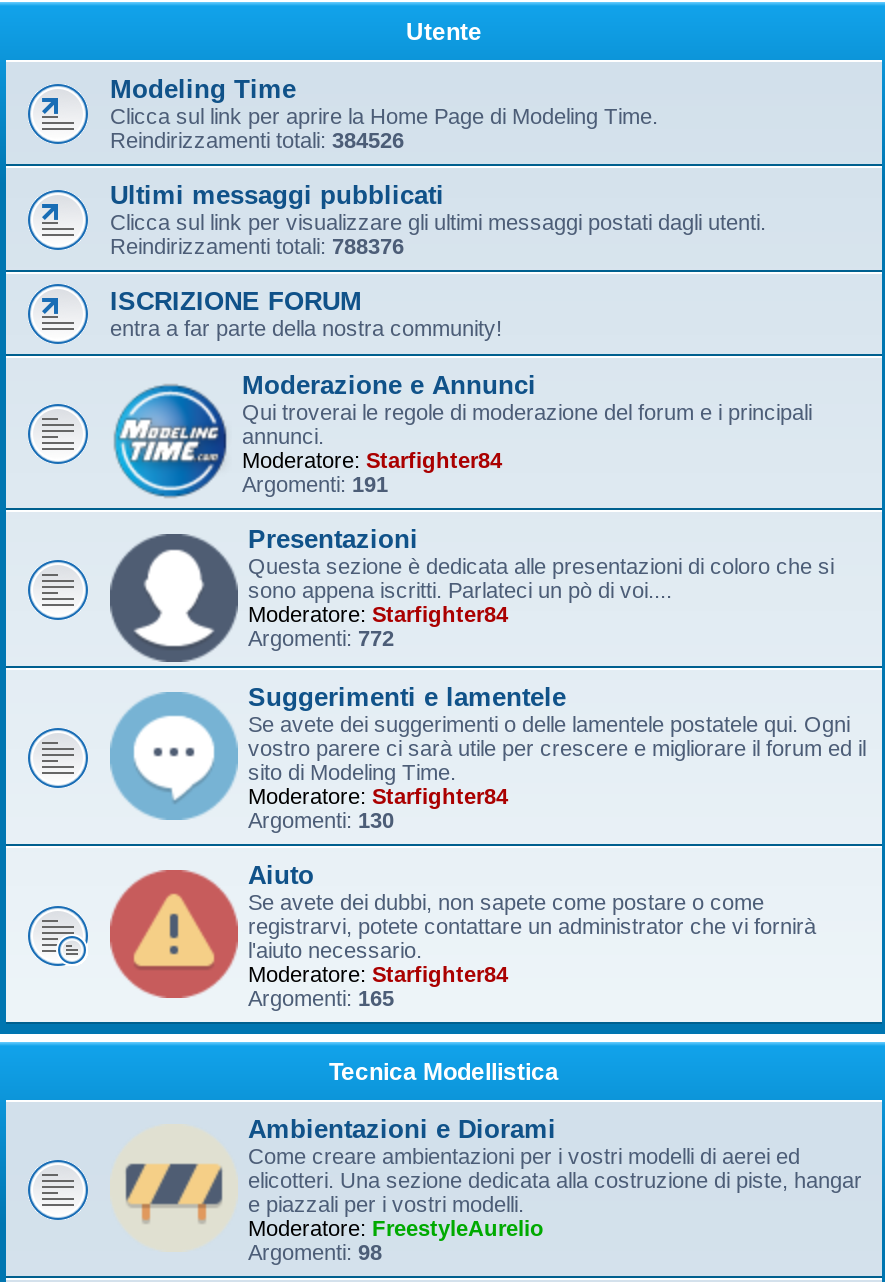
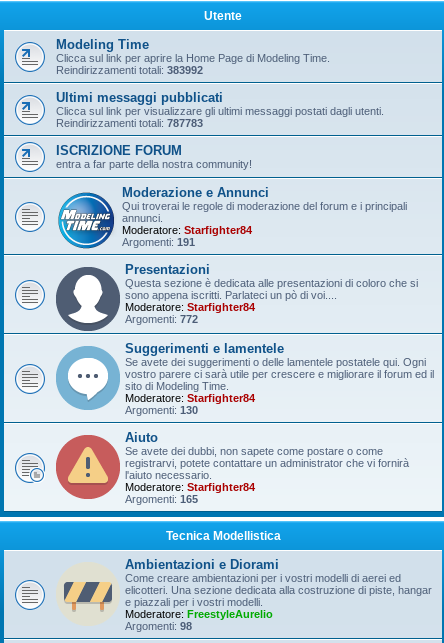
- Reindirizzamenti totali: 384526
+ Reindirizzamenti totali: 383992

- Reindirizzamenti totali: 788376
+ Reindirizzamenti totali: 787783
